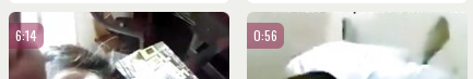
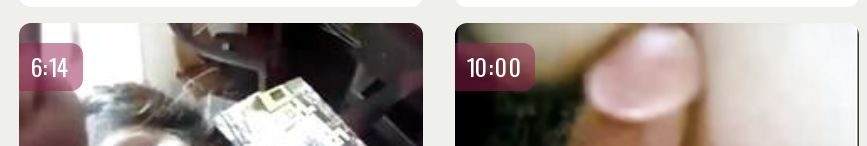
- 0:56
+ 10:00
